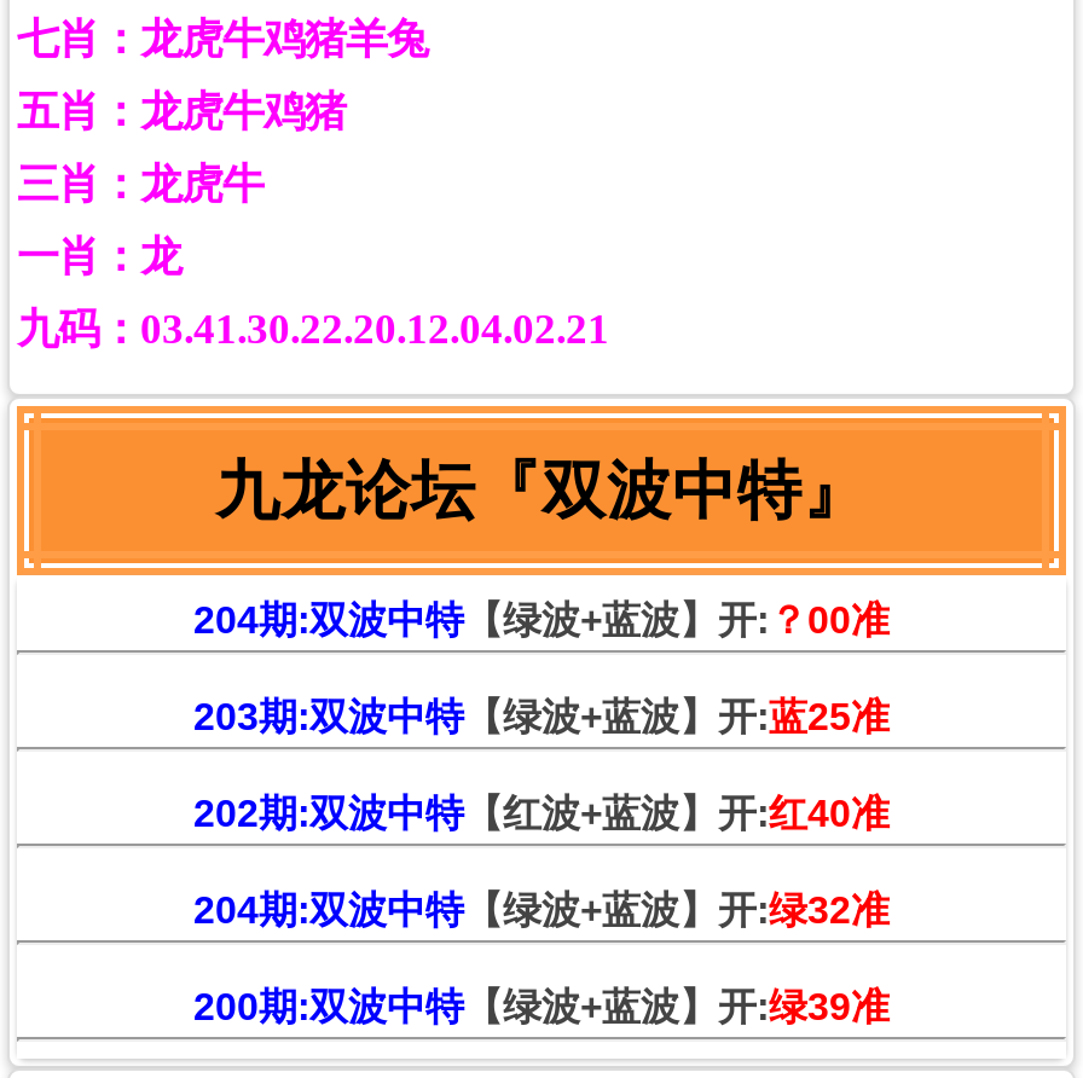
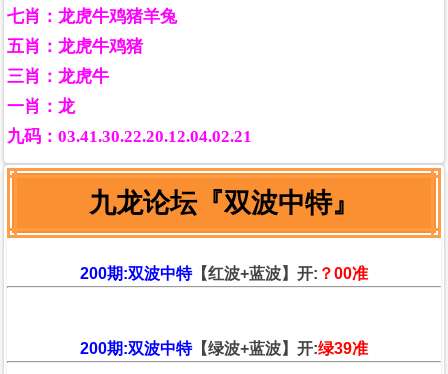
- 204期:双波中特【绿波+蓝波】开:？00准
- 203期:双波中特【绿波+蓝波】开:蓝25准
- 202期:双波中特【红波+蓝波】开:红40准
- 204期:双波中特【绿波+蓝波】开:绿32准
+ 200期:双波中特【红波+蓝波】开:？00准
